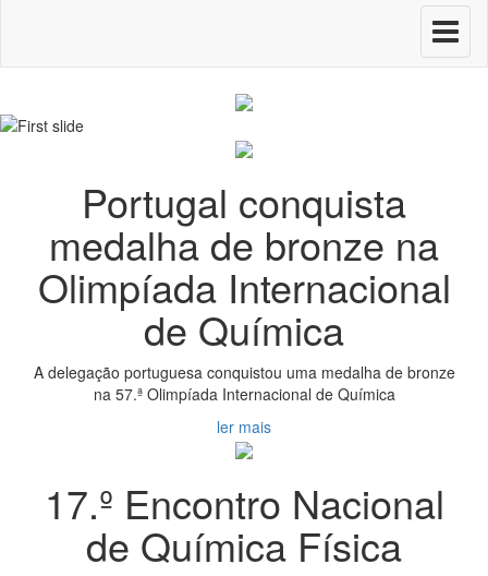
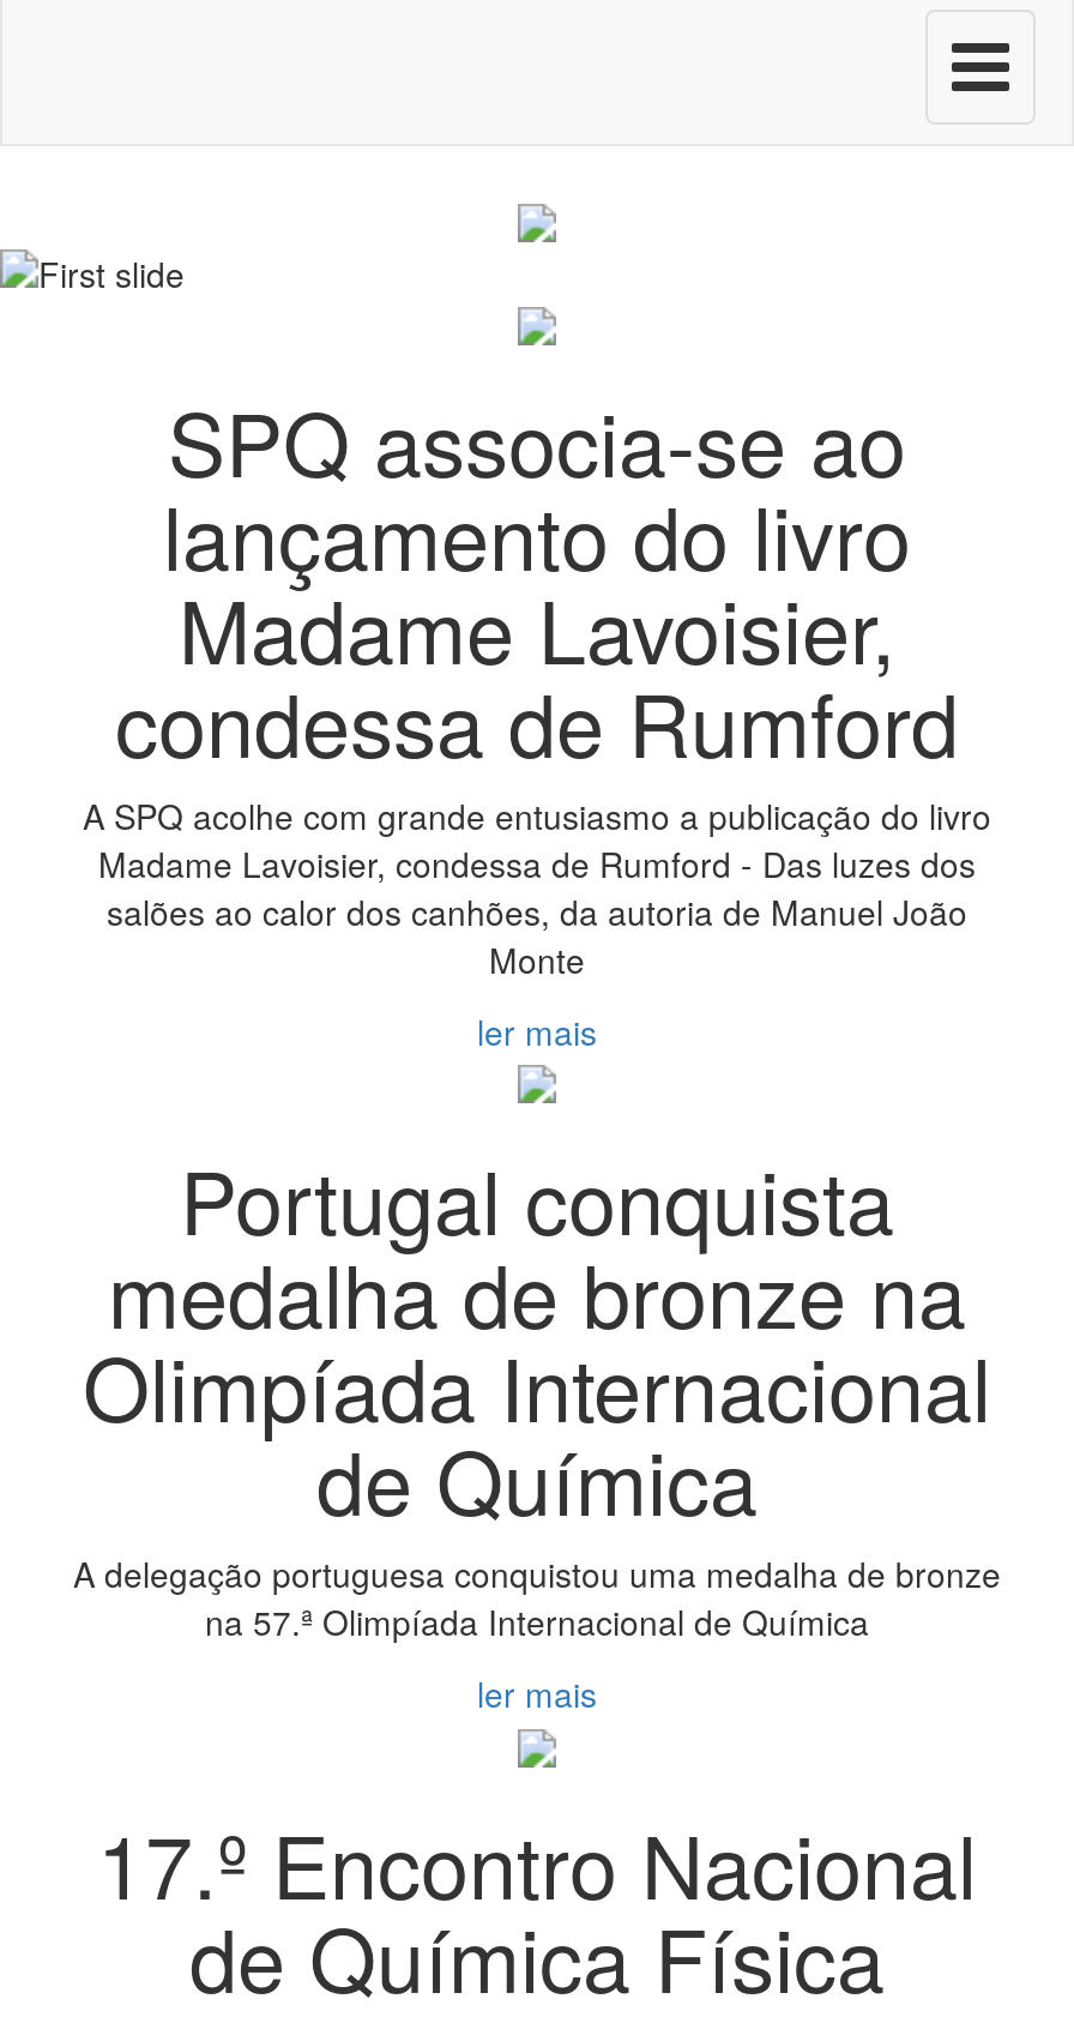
+ SPQ associa-se ao
+ lançamento do livro
+ Madame Lavoisier,
+ condessa de Rumford
+ A SPQ acolhe com grande entusiasmo a publicação do livro
+ Madame Lavoisier, condessa de Rumford - Das luzes dos
+ salões ao calor dos canhões, da autoria de Manuel João
+ Monte
+ ler mais
